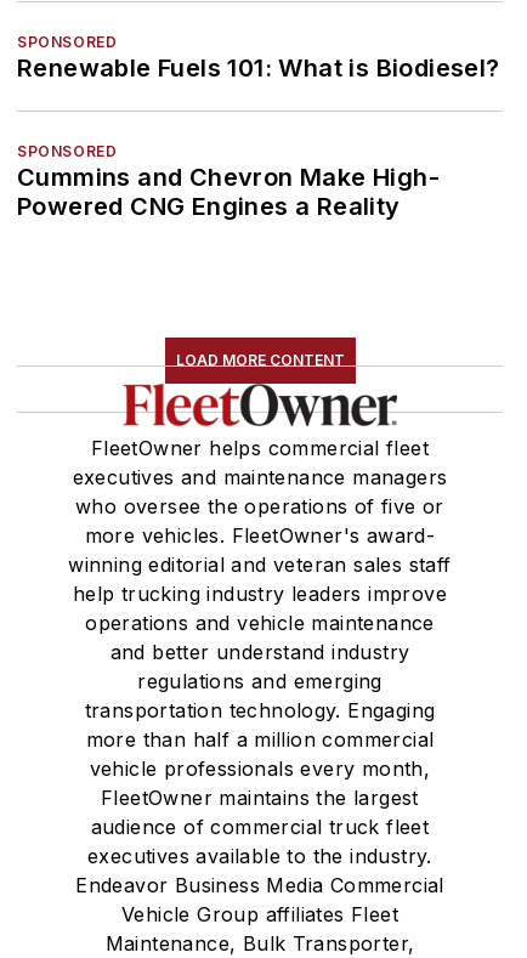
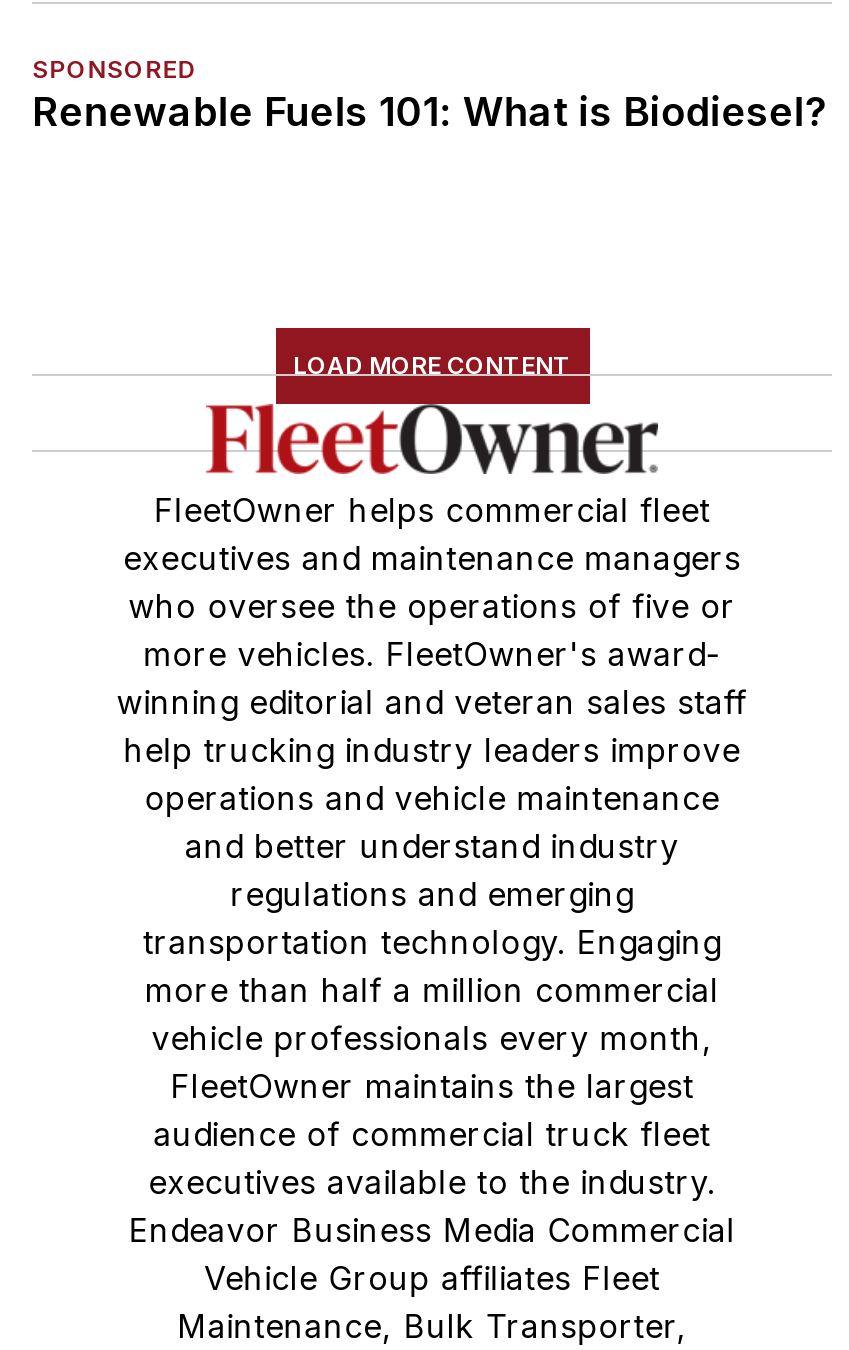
- SPONSORED
- Cummins and Chevron Make High-
- Powered CNG Engines a Reality
